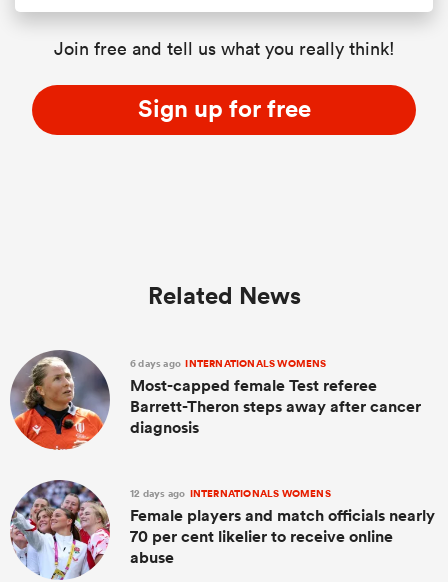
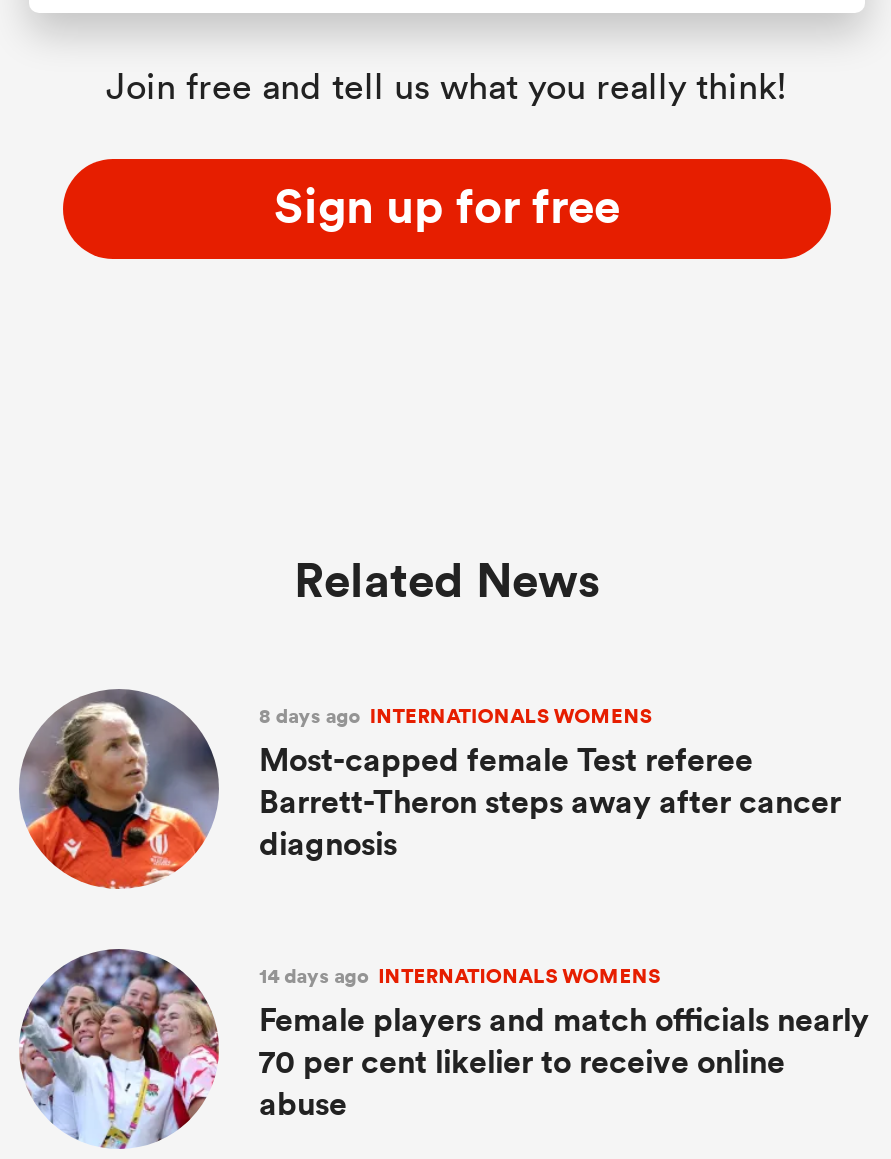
- 6 days ago INTERNATIONALS WOMENS
+ 8 days ago INTERNATIONALS WOMENS

- 12 days ago INTERNATIONALS WOMENS
+ 14 days ago INTERNATIONALS WOMENS
